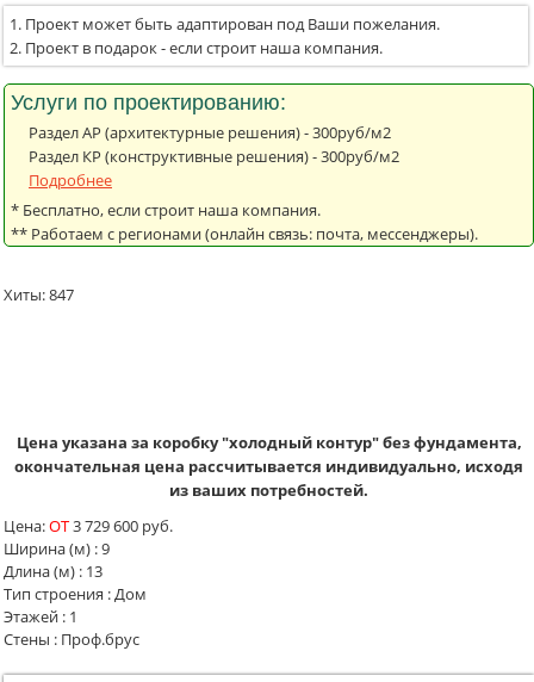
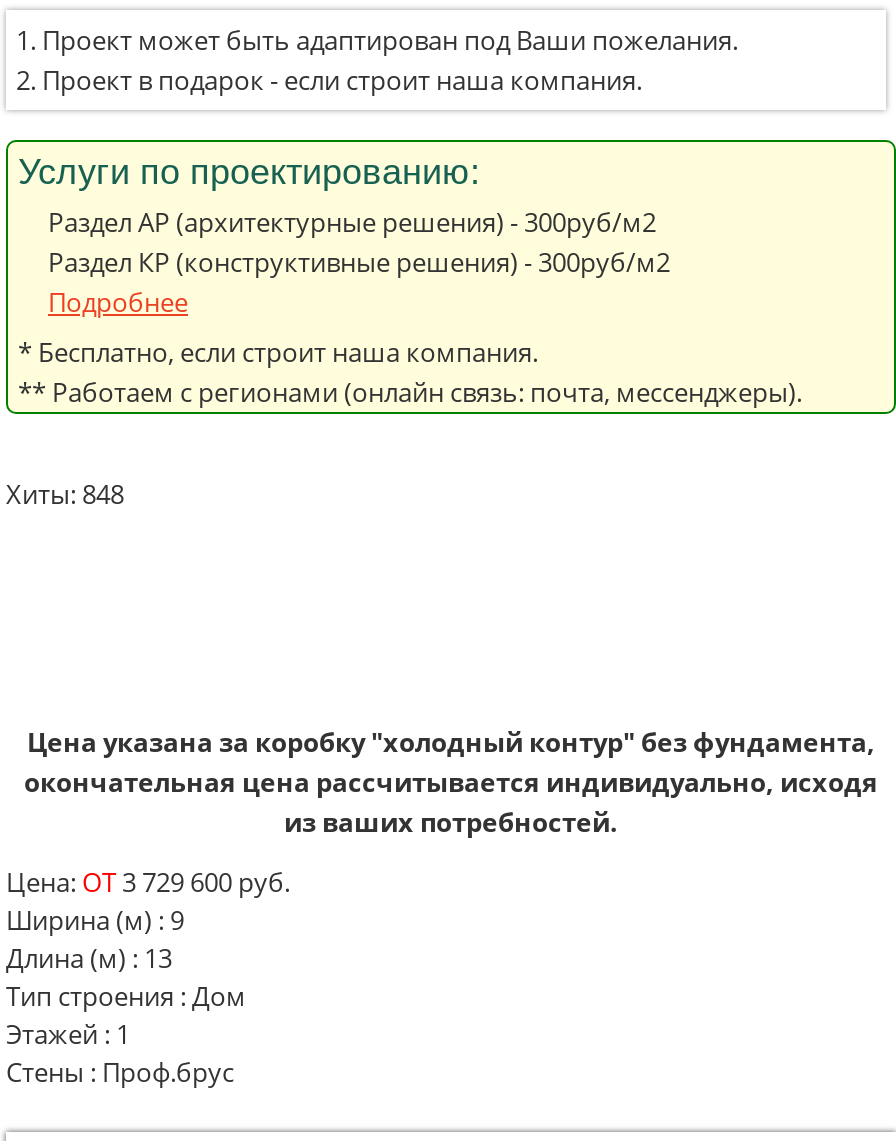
- Хиты: 847
+ Хиты: 848
